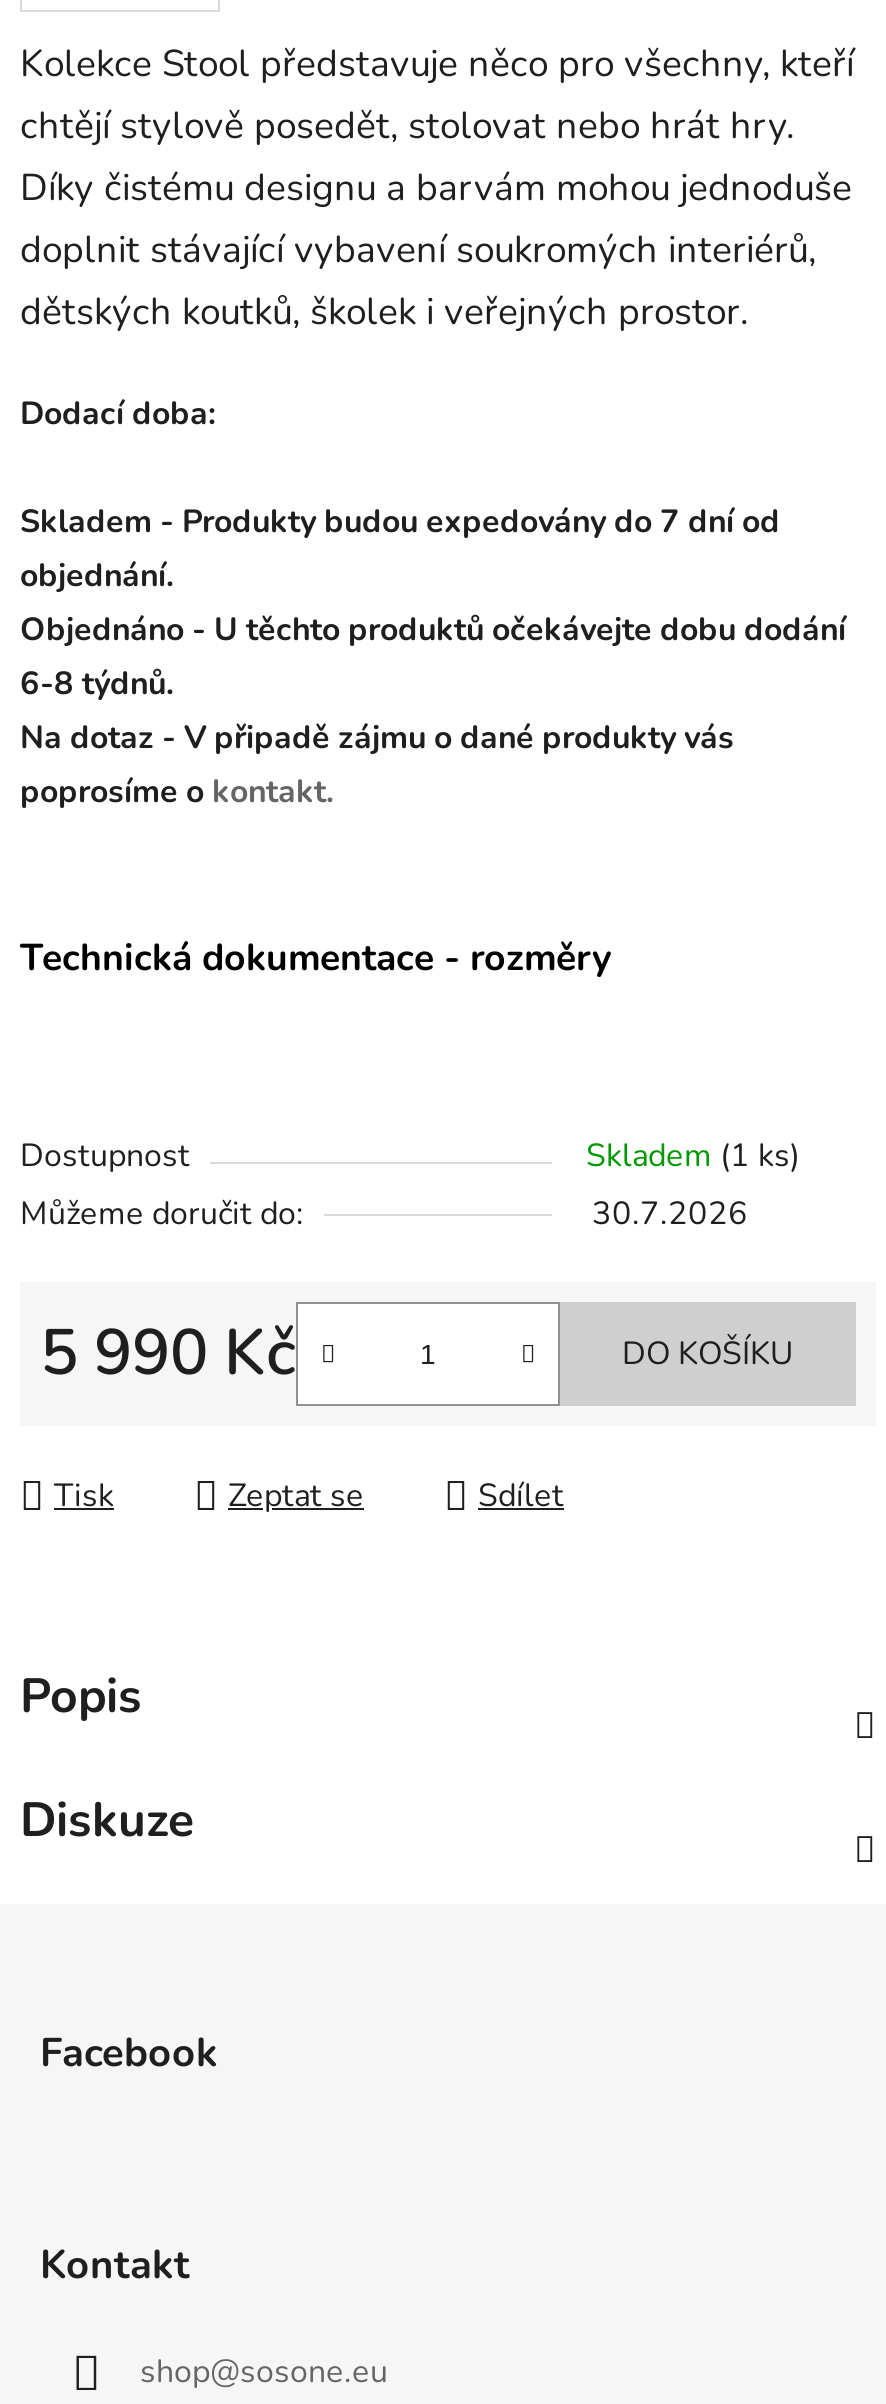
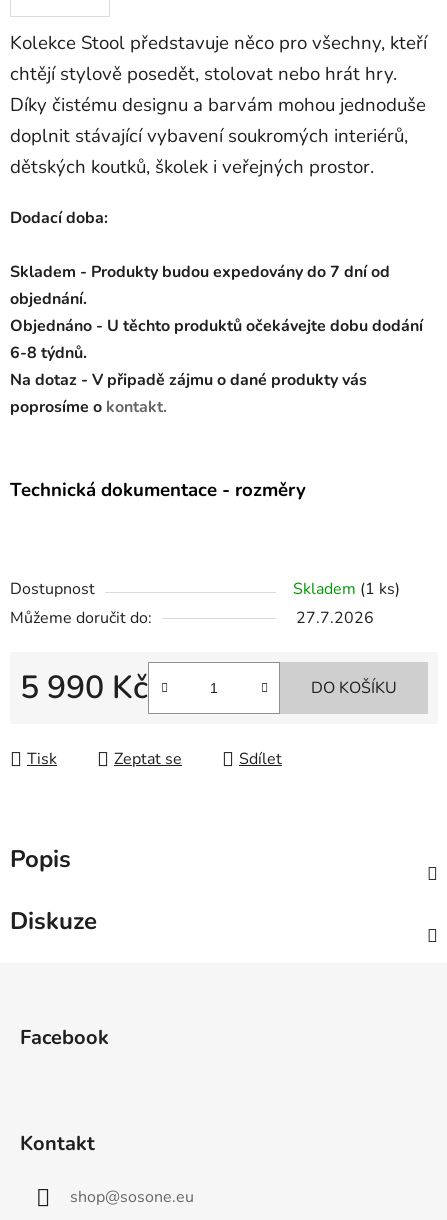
- 30.7.2026
+ 27.7.2026
